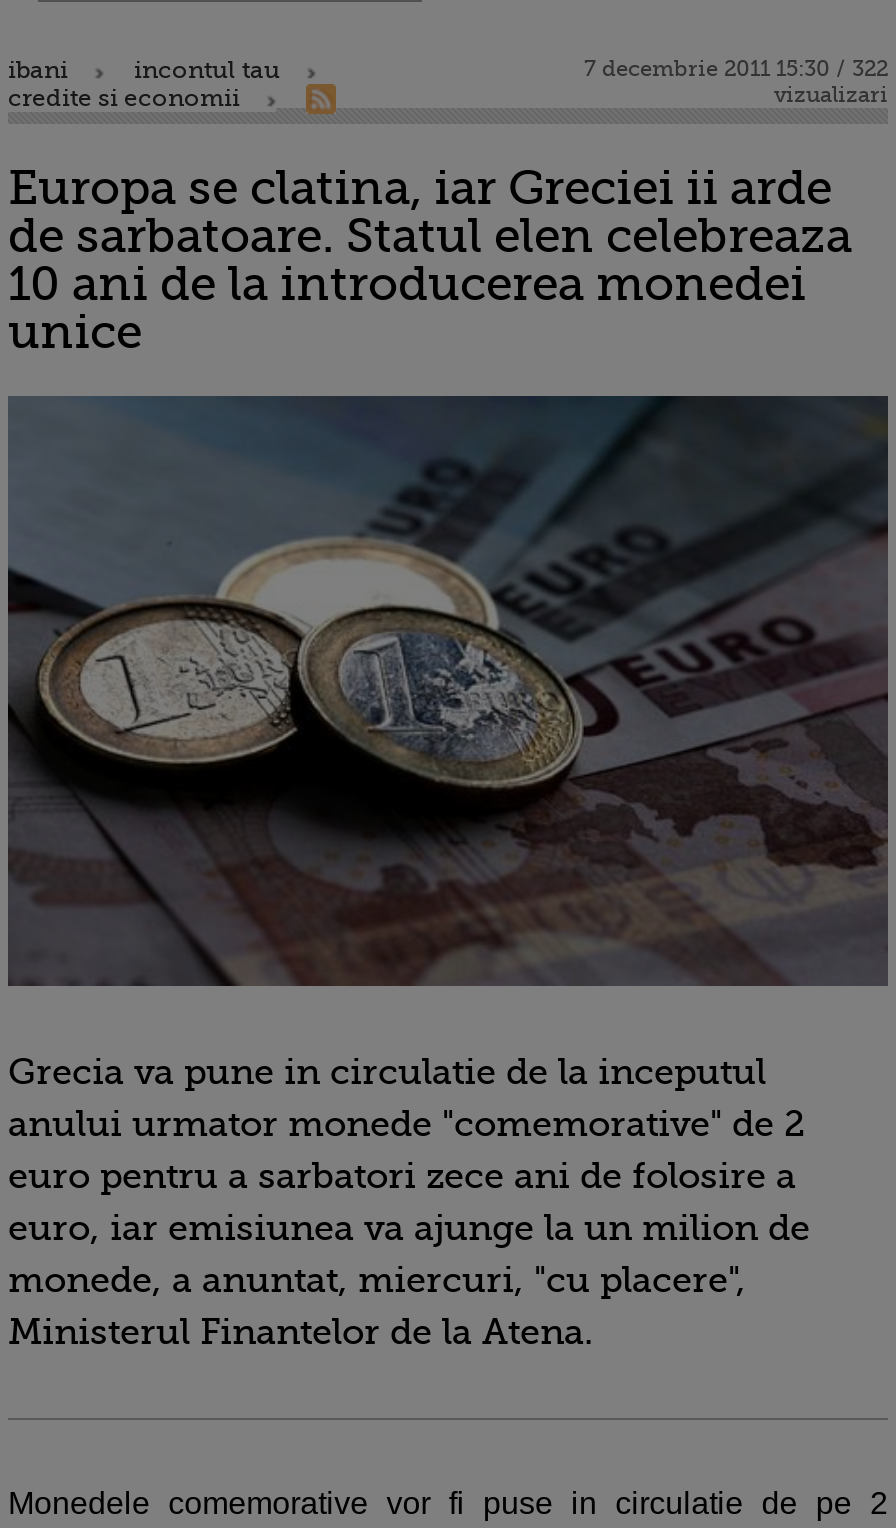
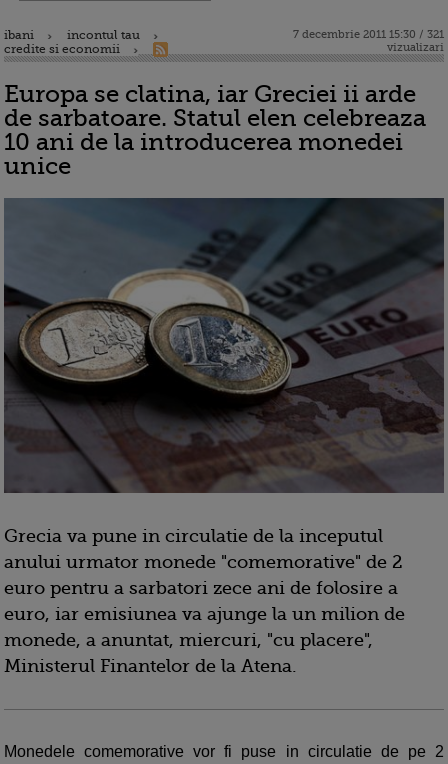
- 7 decembrie 2011 15:30 / 322
+ 7 decembrie 2011 15:30 / 321
